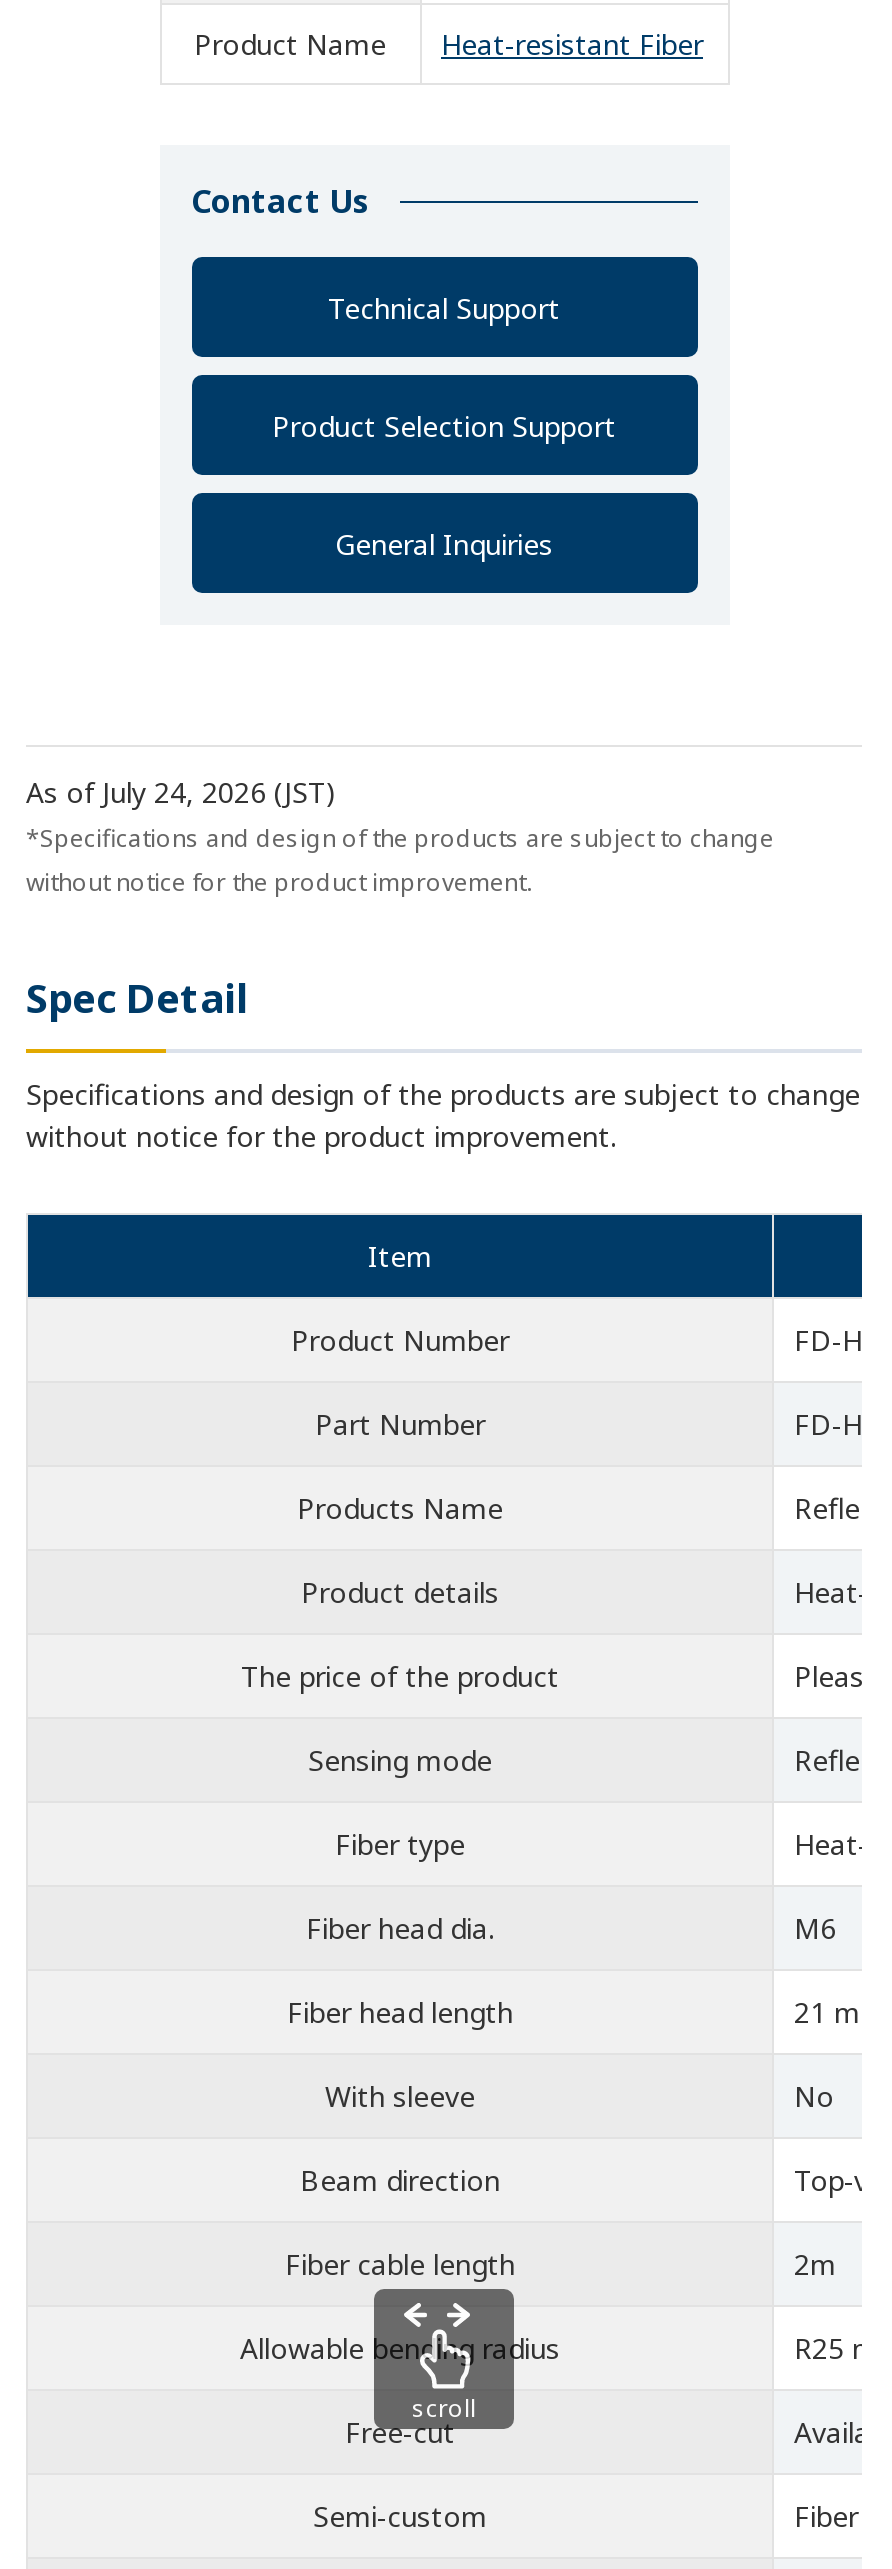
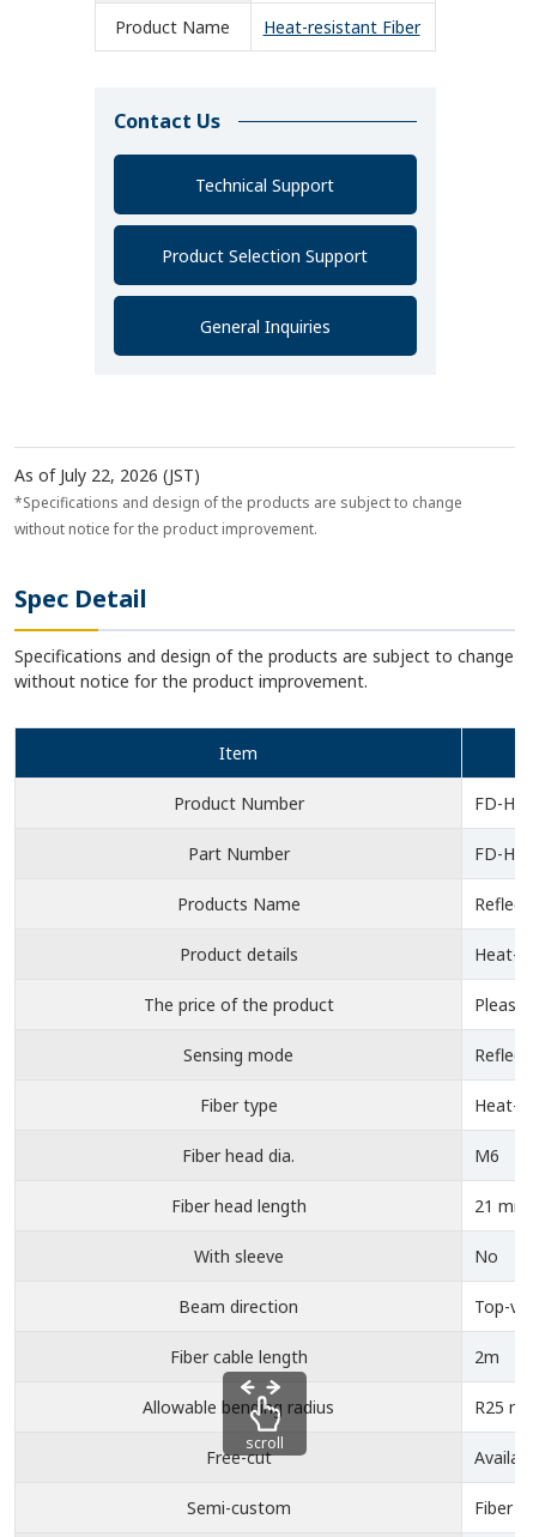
- As of July 24, 2026 (JST)
+ As of July 22, 2026 (JST)
